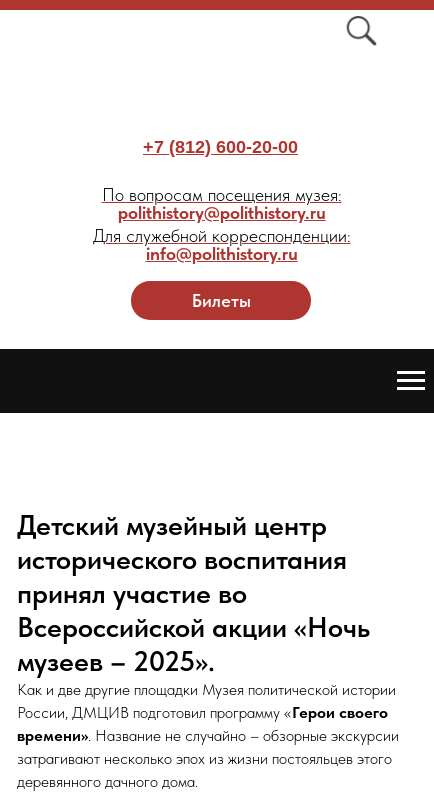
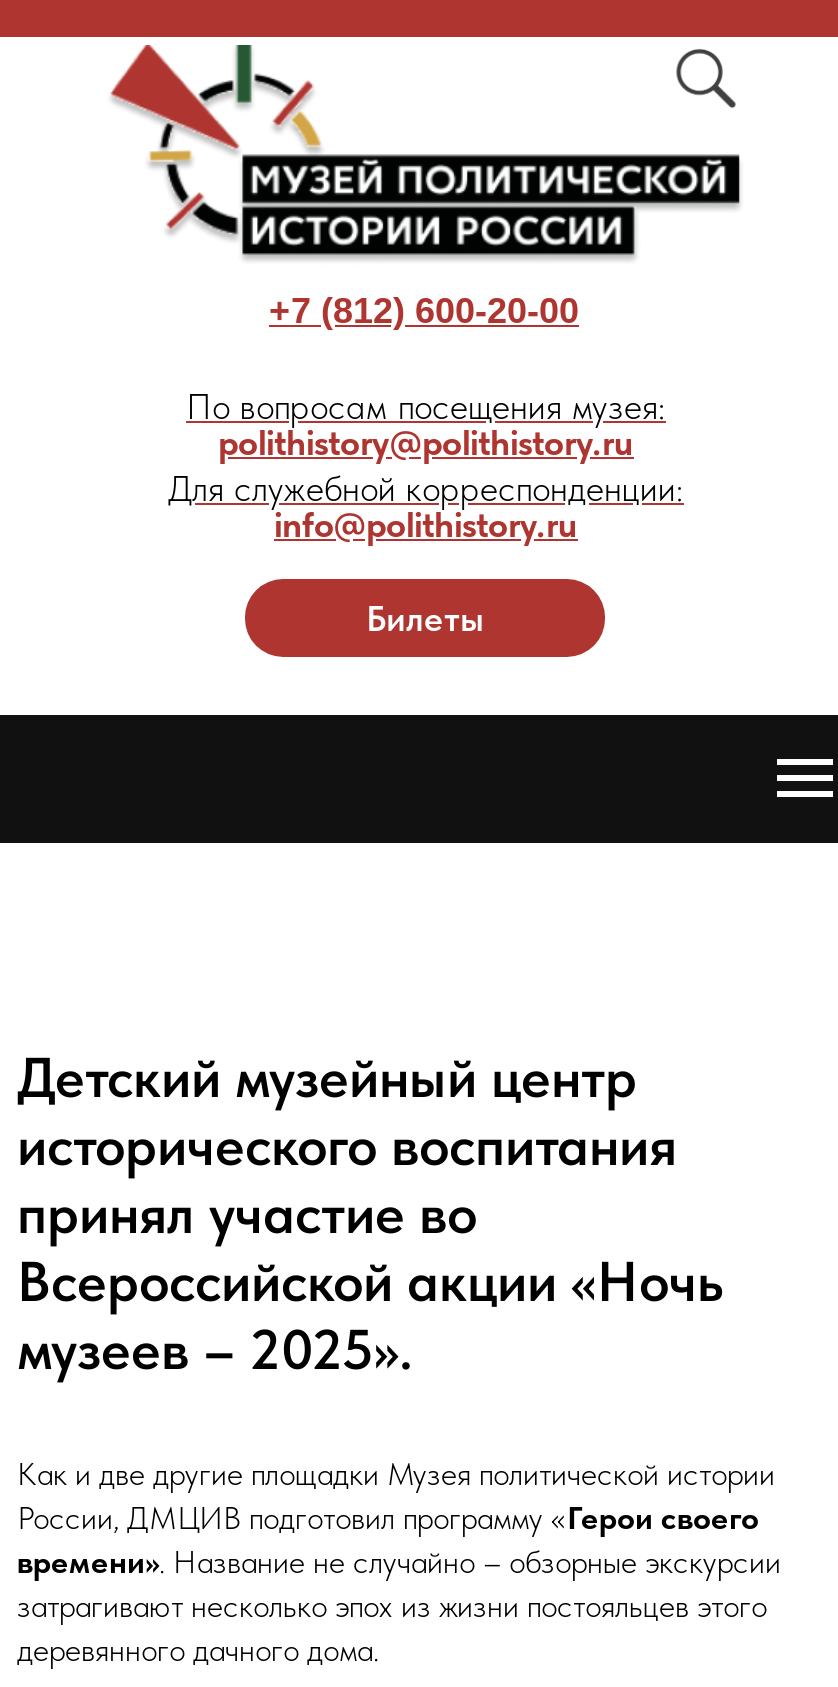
+ [image]
